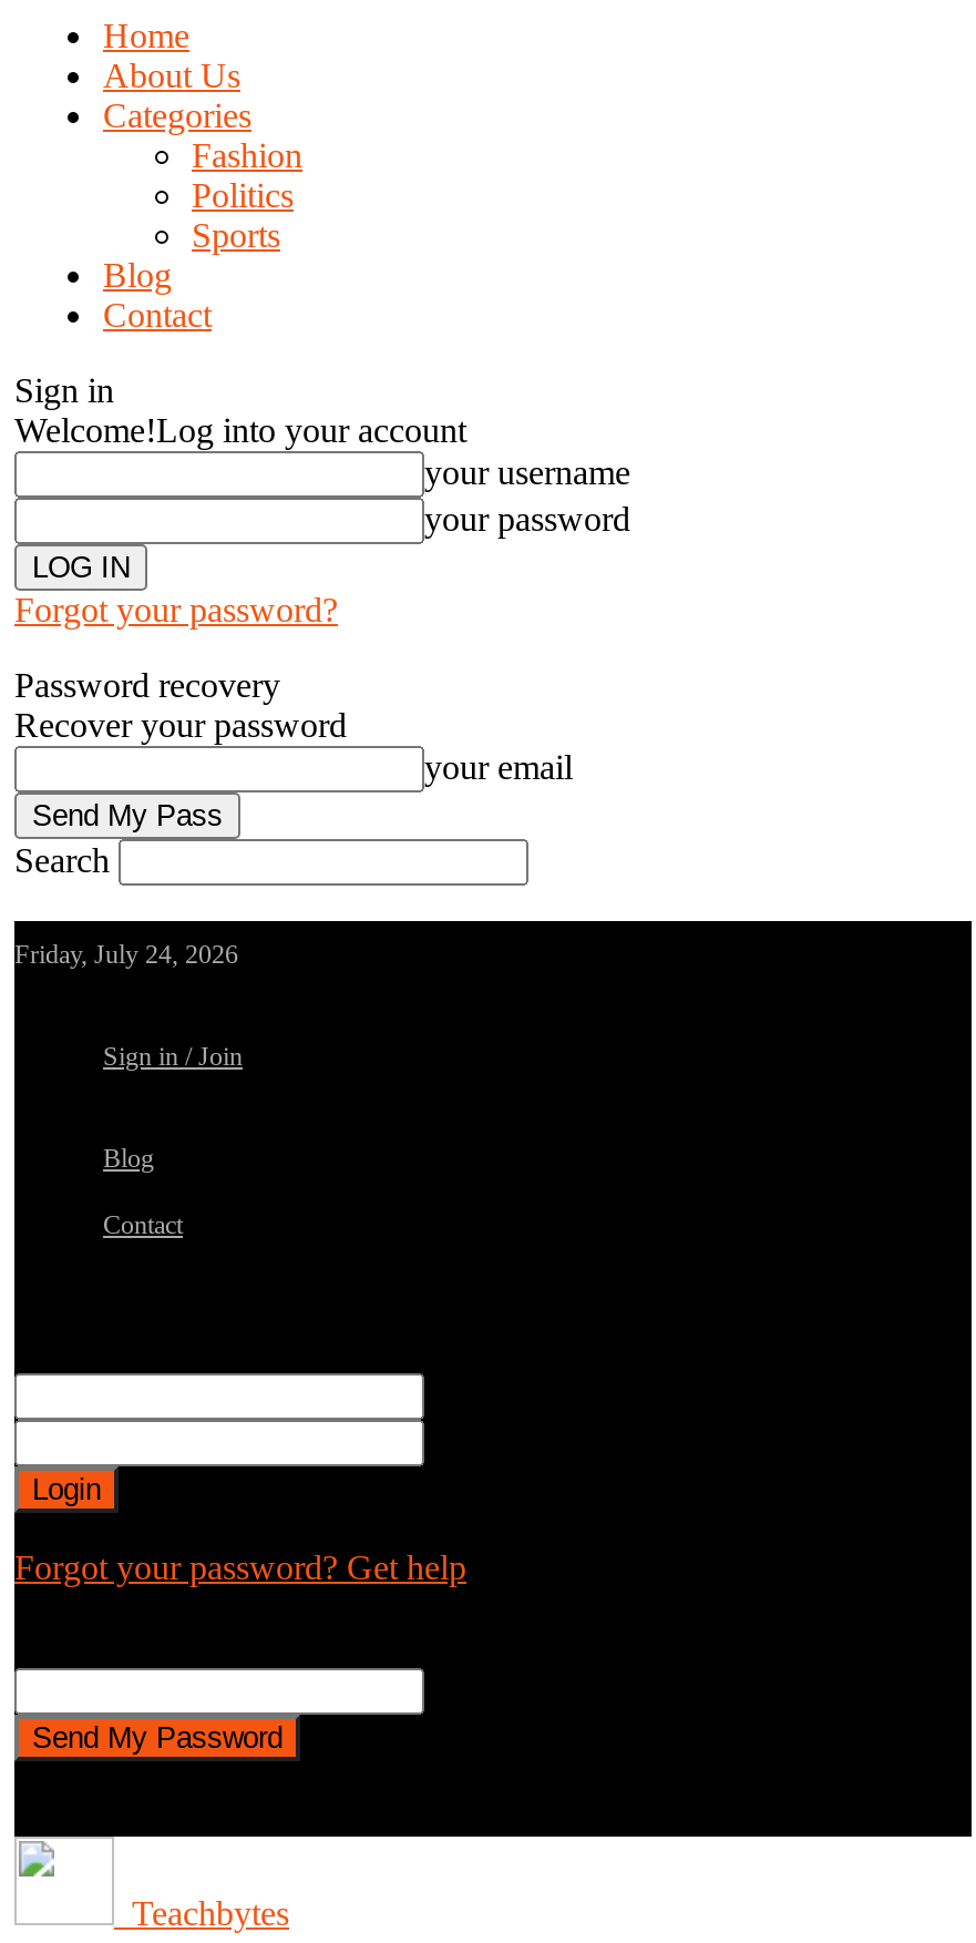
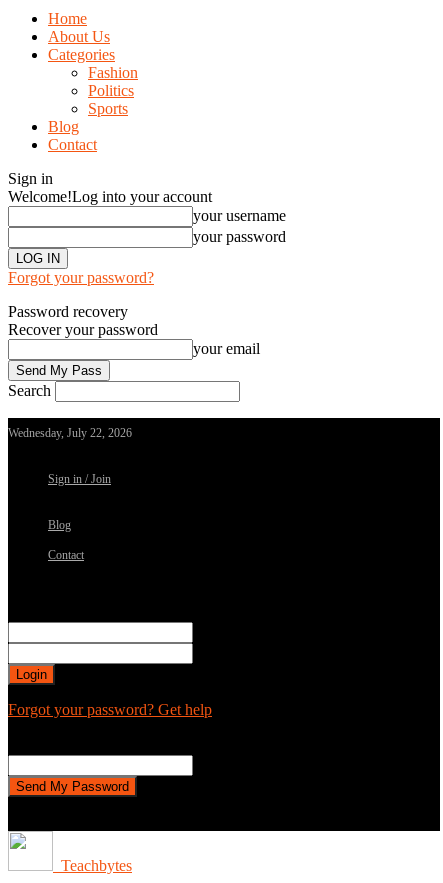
- Friday, July 24, 2026
+ Wednesday, July 22, 2026
